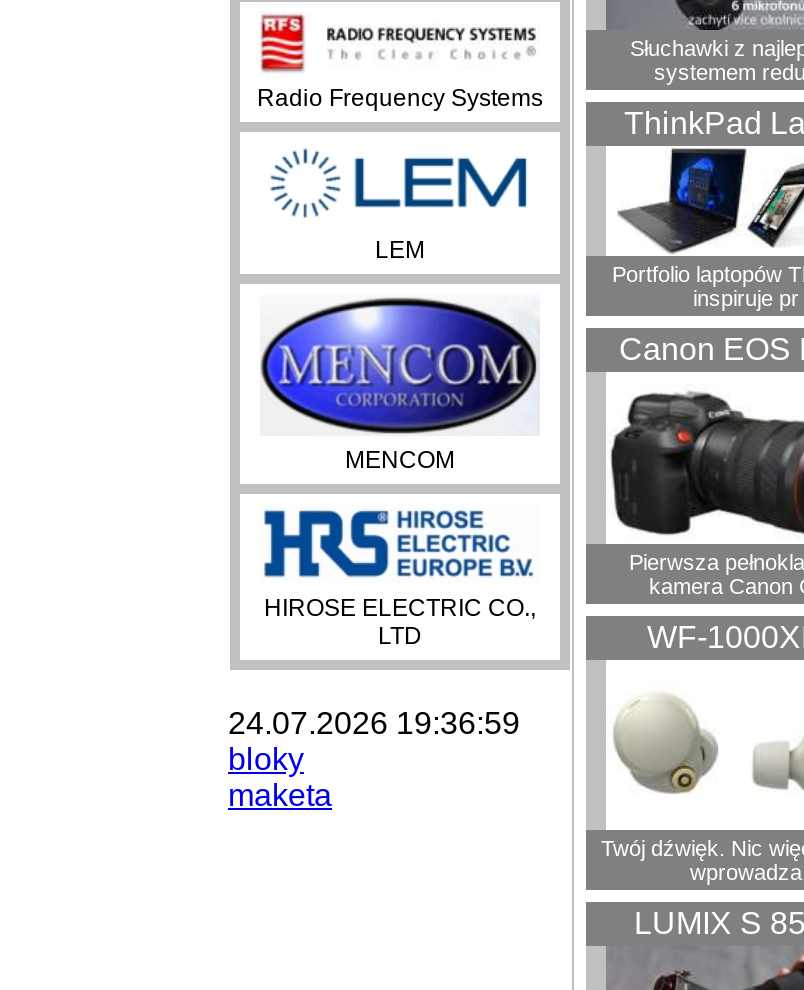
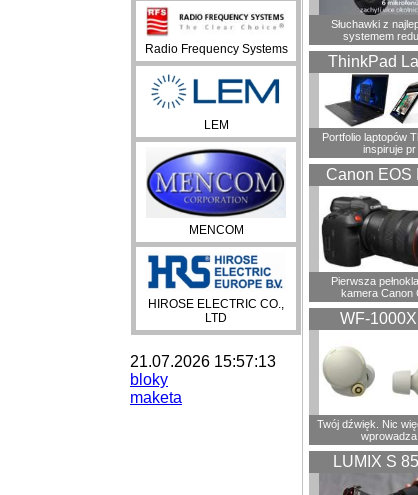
- 24.07.2026 19:36:59
+ 21.07.2026 15:57:13
